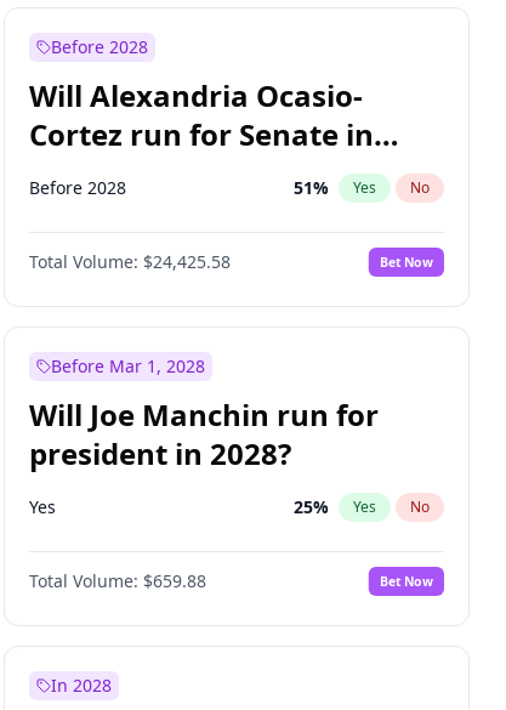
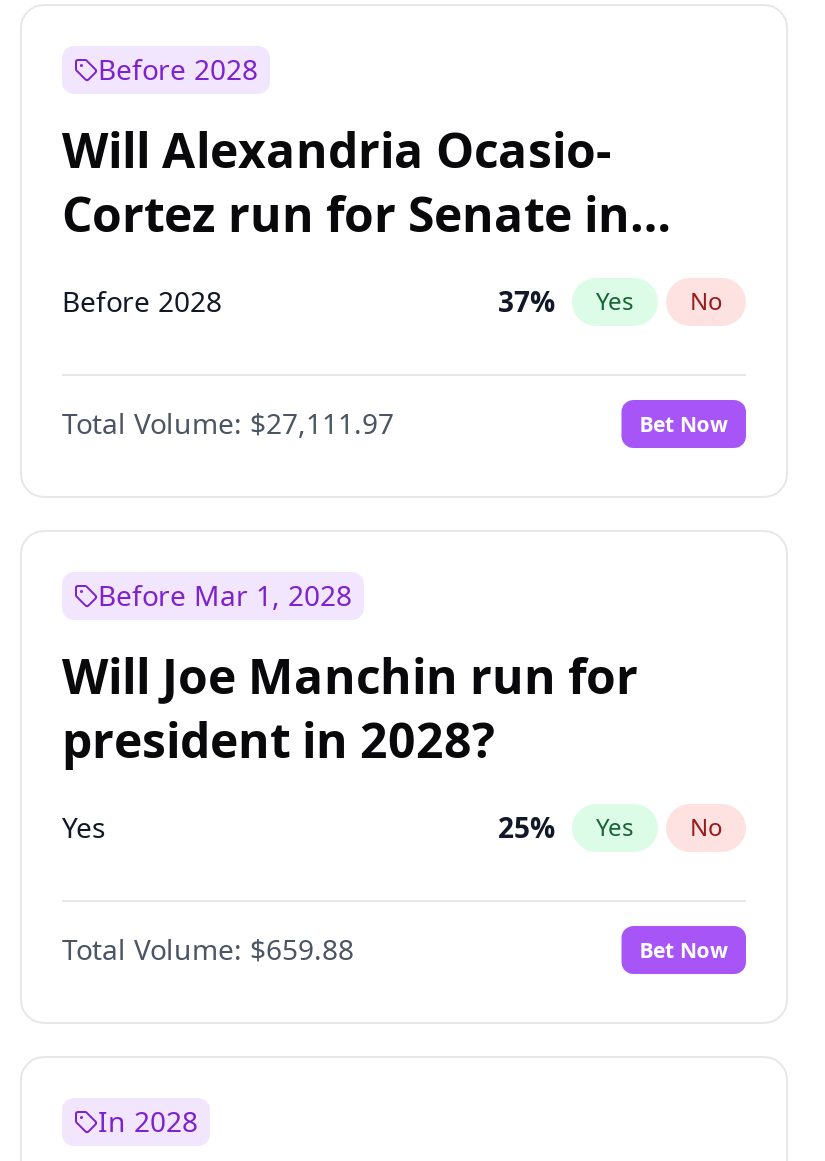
- 51% Yes No
+ 37% Yes No

- Total Volume: $24,425.58
+ Total Volume: $27,111.97
